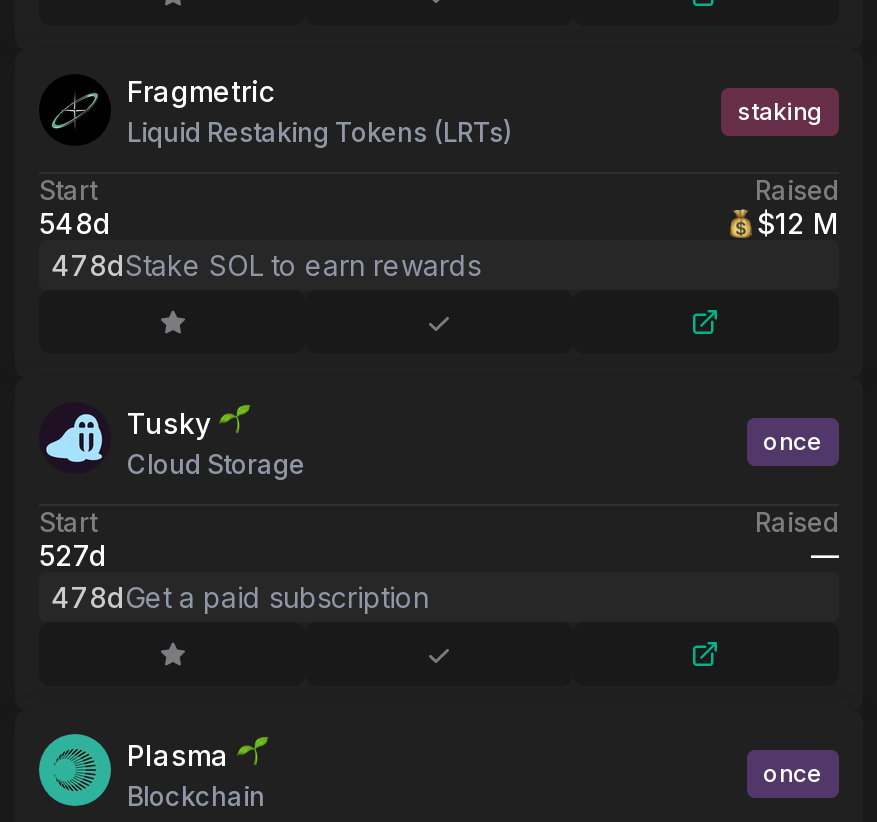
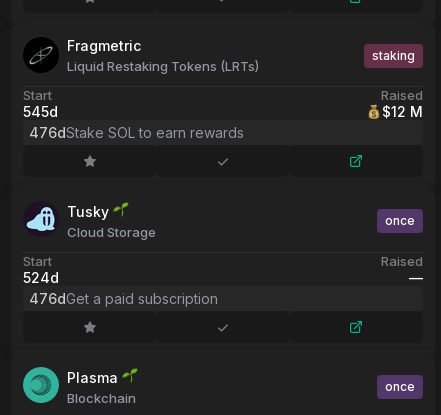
- 548d
+ 545d

- 478dStake SOL to earn rewards
+ 476dStake SOL to earn rewards

- 527d
+ 524d

- 478dGet a paid subscription
+ 476dGet a paid subscription
